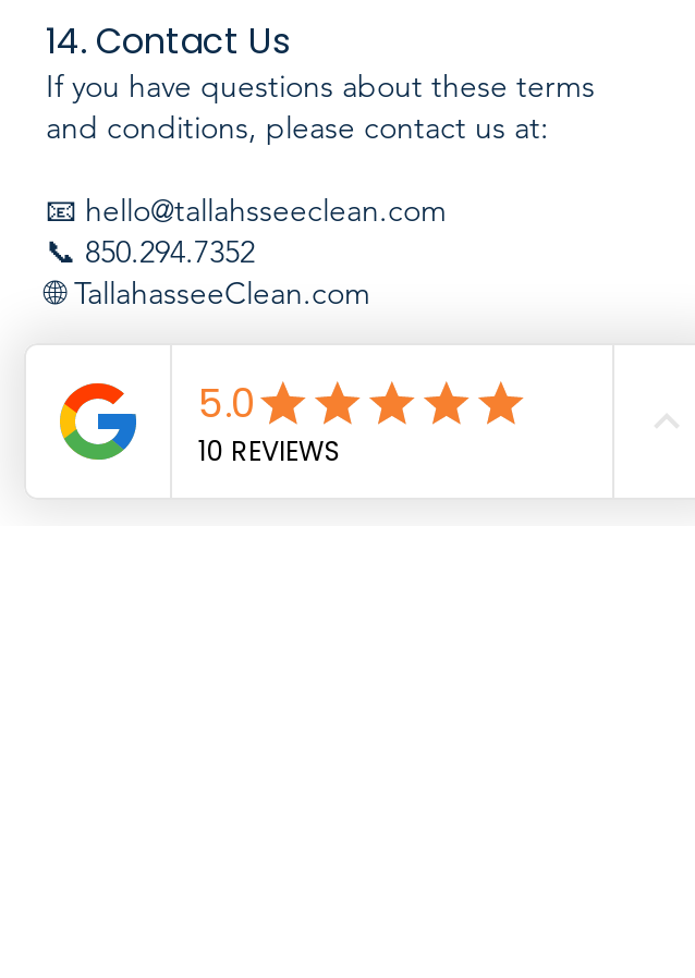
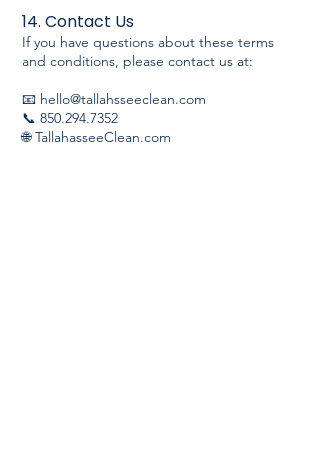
- [image]
